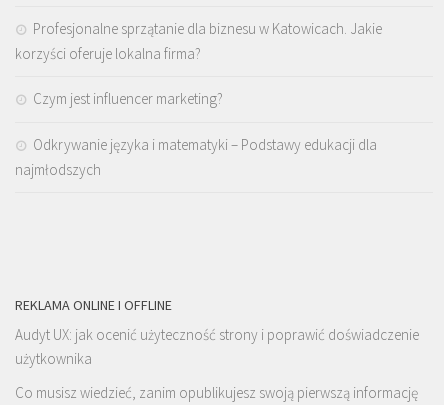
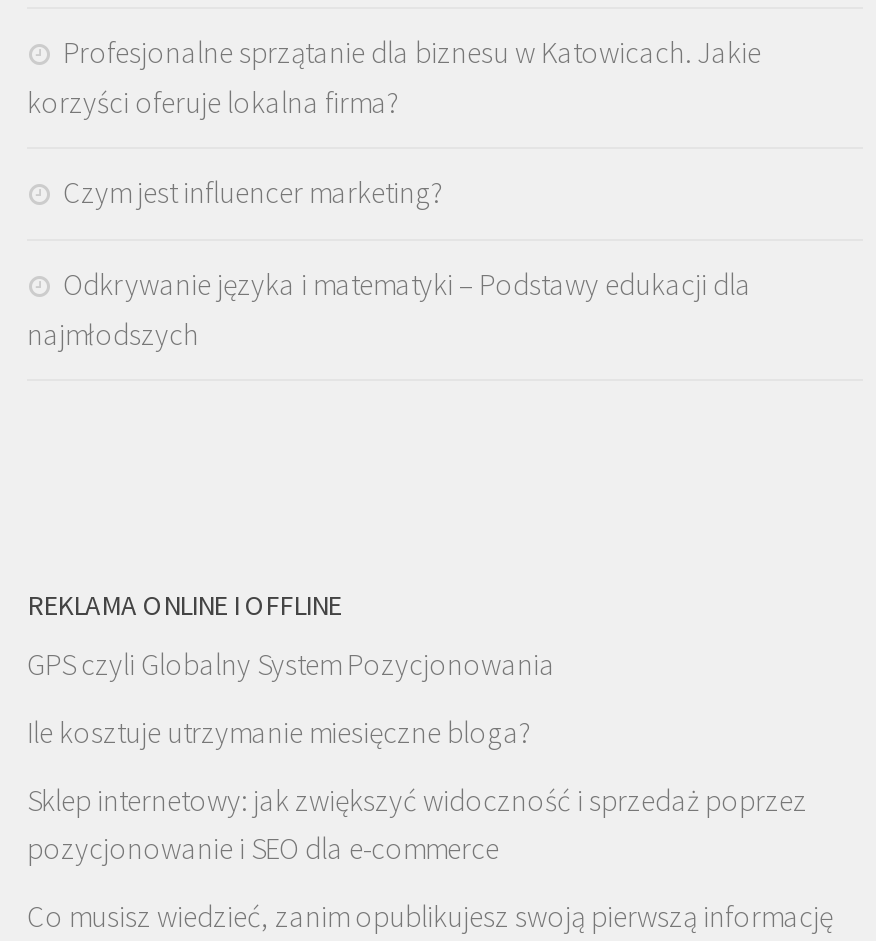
- Audyt UX: jak ocenić użyteczność strony i poprawić doświadczenie
- użytkownika
+ GPS czyli Globalny System Pozycjonowania
+ Ile kosztuje utrzymanie miesięczne bloga?
+ Sklep internetowy: jak zwiększyć widoczność i sprzedaż poprzez
+ pozycjonowanie i SEO dla e-commerce
